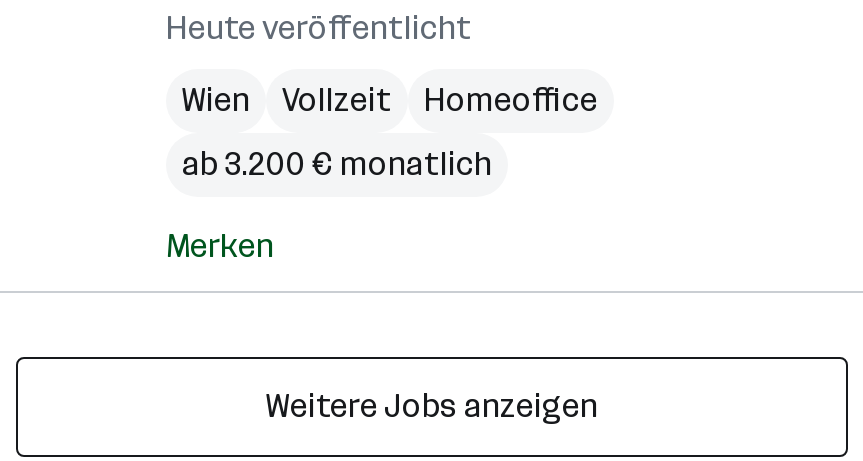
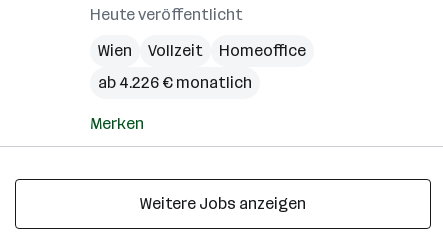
- ab 3.200 € monatlich
+ ab 4.226 € monatlich
